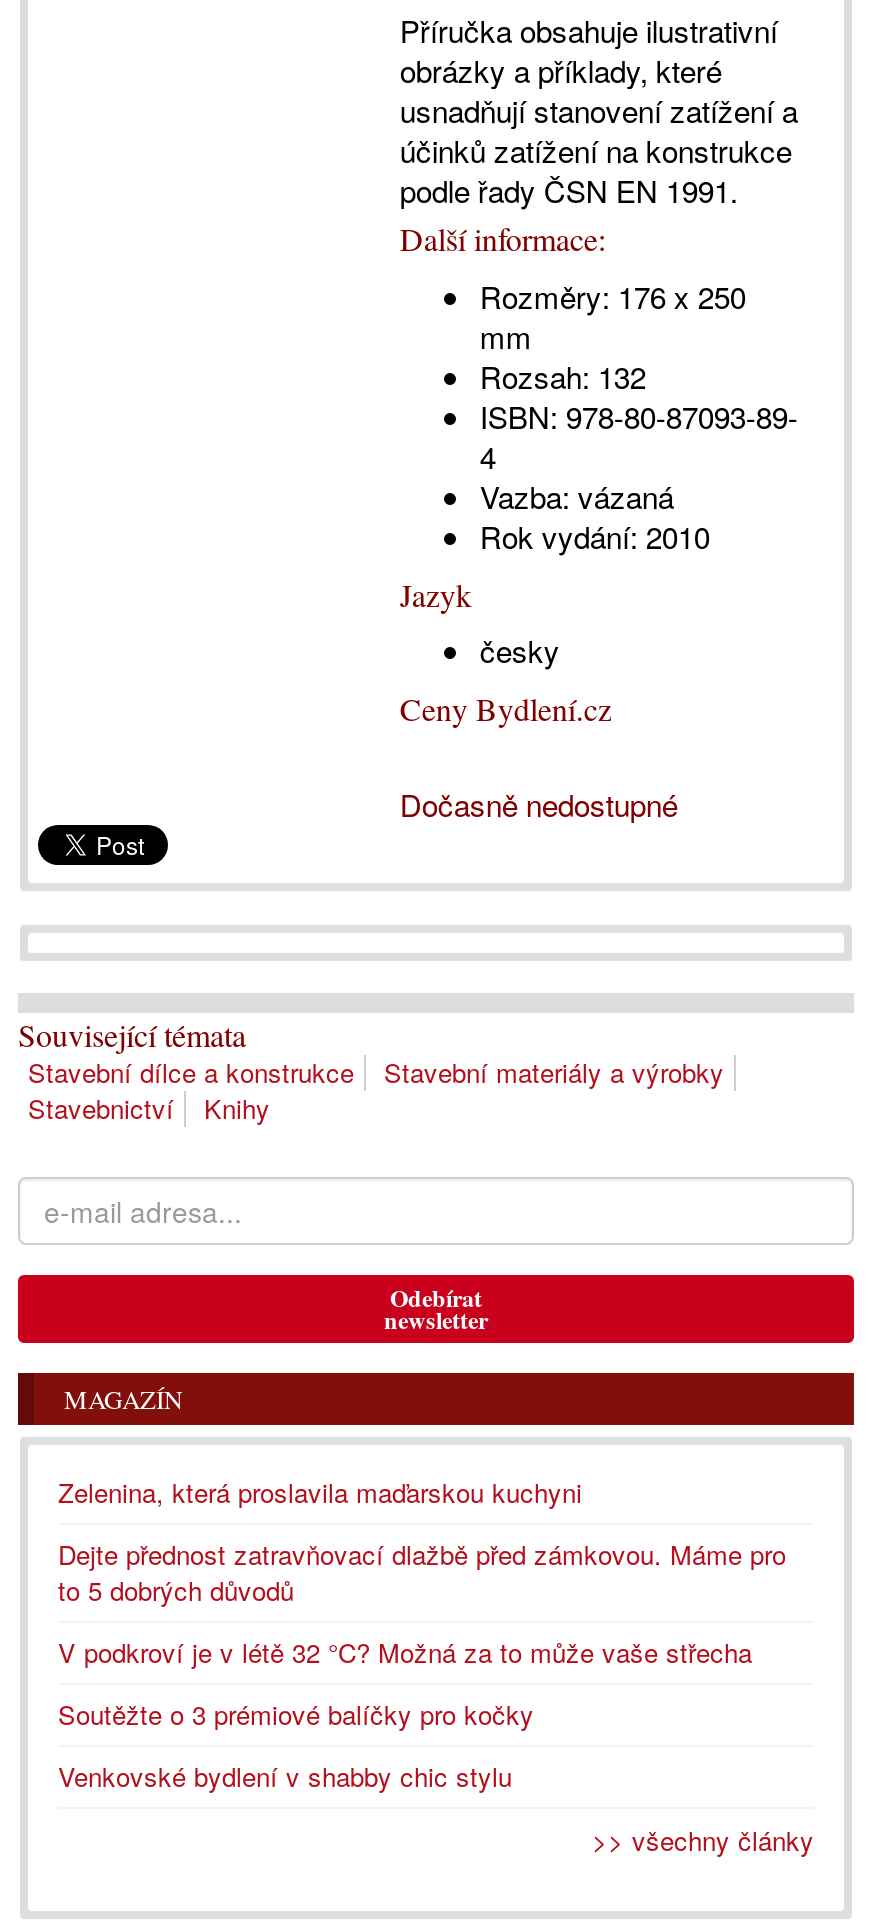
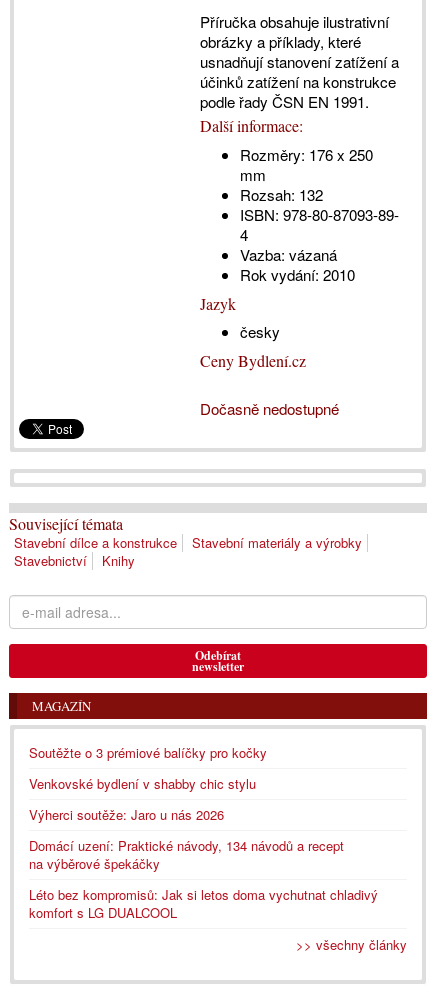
- Zelenina, která proslavila maďarskou kuchyni
- Dejte přednost zatravňovací dlažbě před zámkovou. Máme pro
- to 5 dobrých důvodů
- V podkroví je v létě 32 °C? Možná za to může vaše střecha

moved up: Soutěžte o 3 prémiové balíčky pro kočky | Venkovské bydlení v shabby chic stylu

+ Výherci soutěže: Jaro u nás 2026
+ Domácí uzení: Praktické návody, 134 návodů a recept
+ na výběrové špekáčky
+ Léto bez kompromisů: Jak si letos doma vychutnat chladivý
+ komfort s LG DUALCOOL
